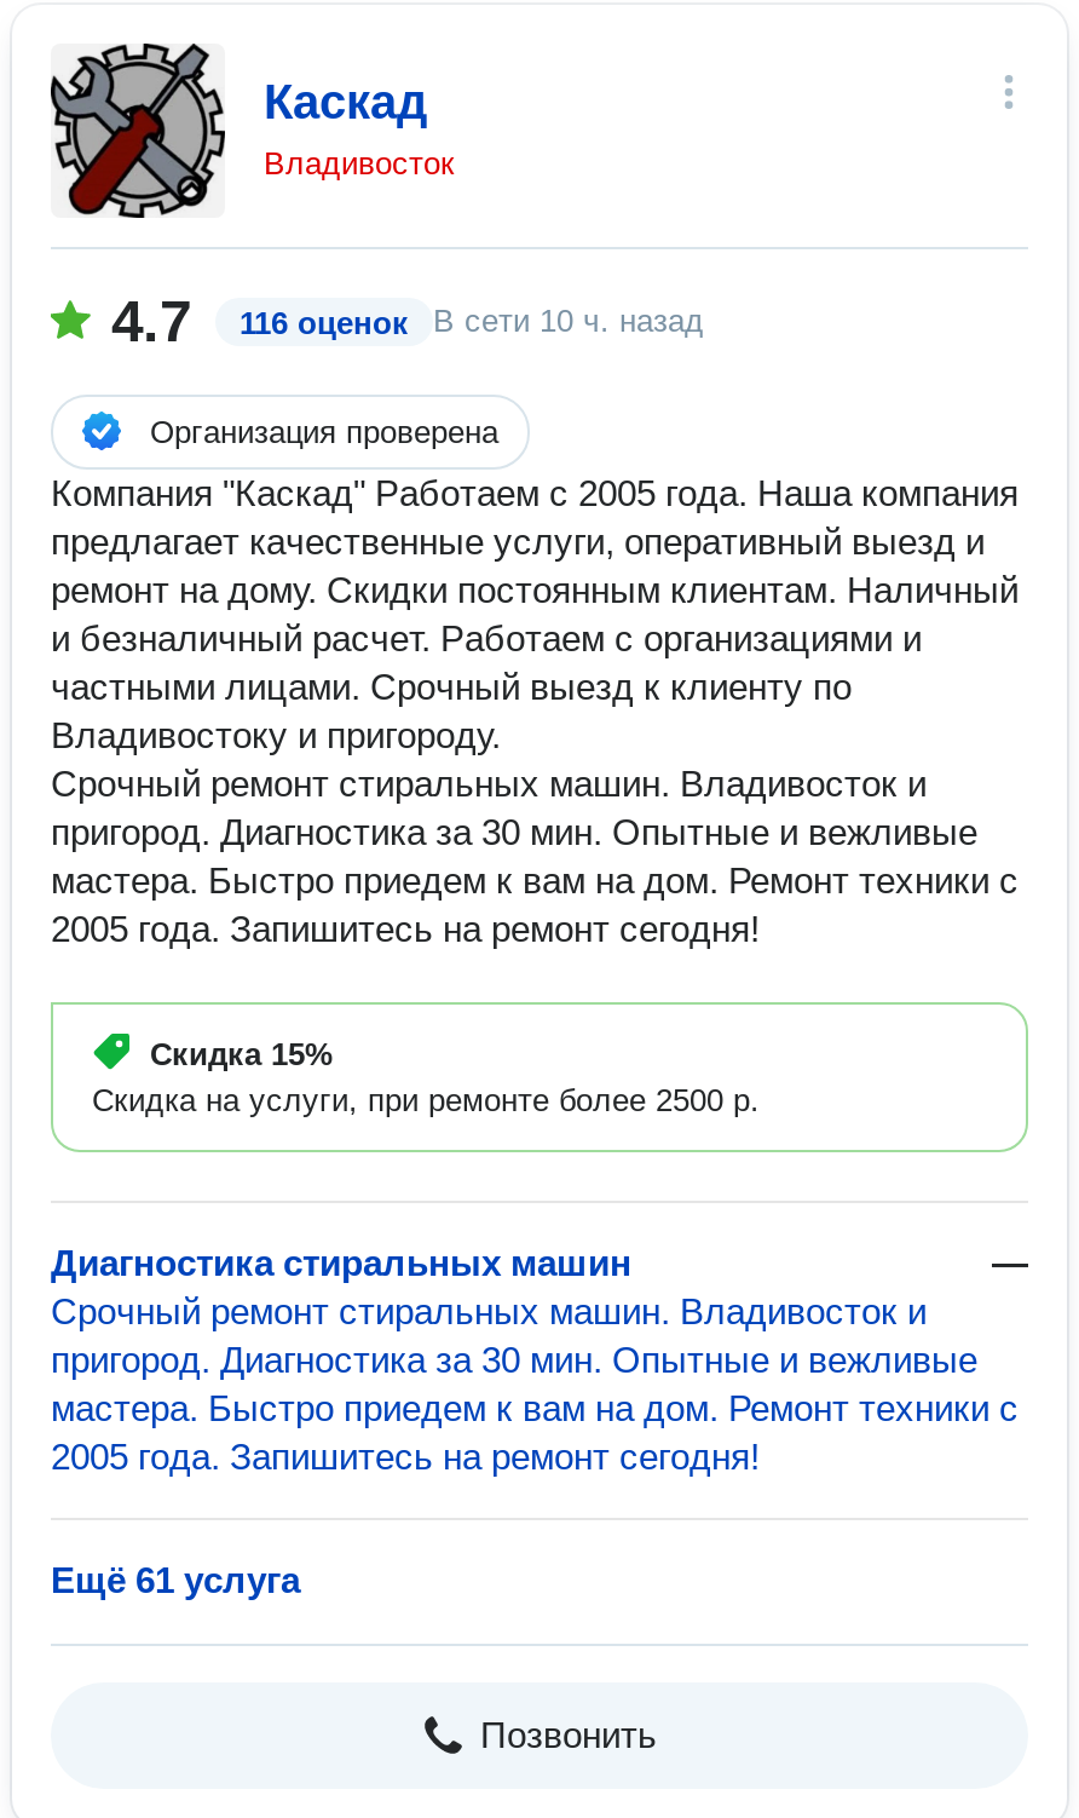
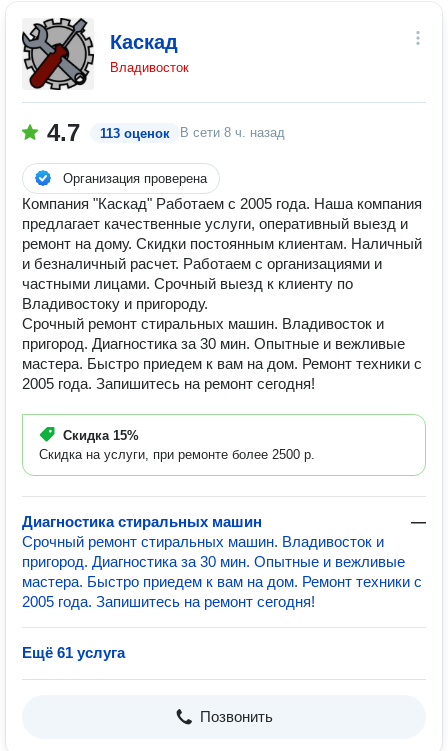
- 116 оценок
+ 113 оценок

- В сети 10 ч. назад
+ В сети 8 ч. назад
